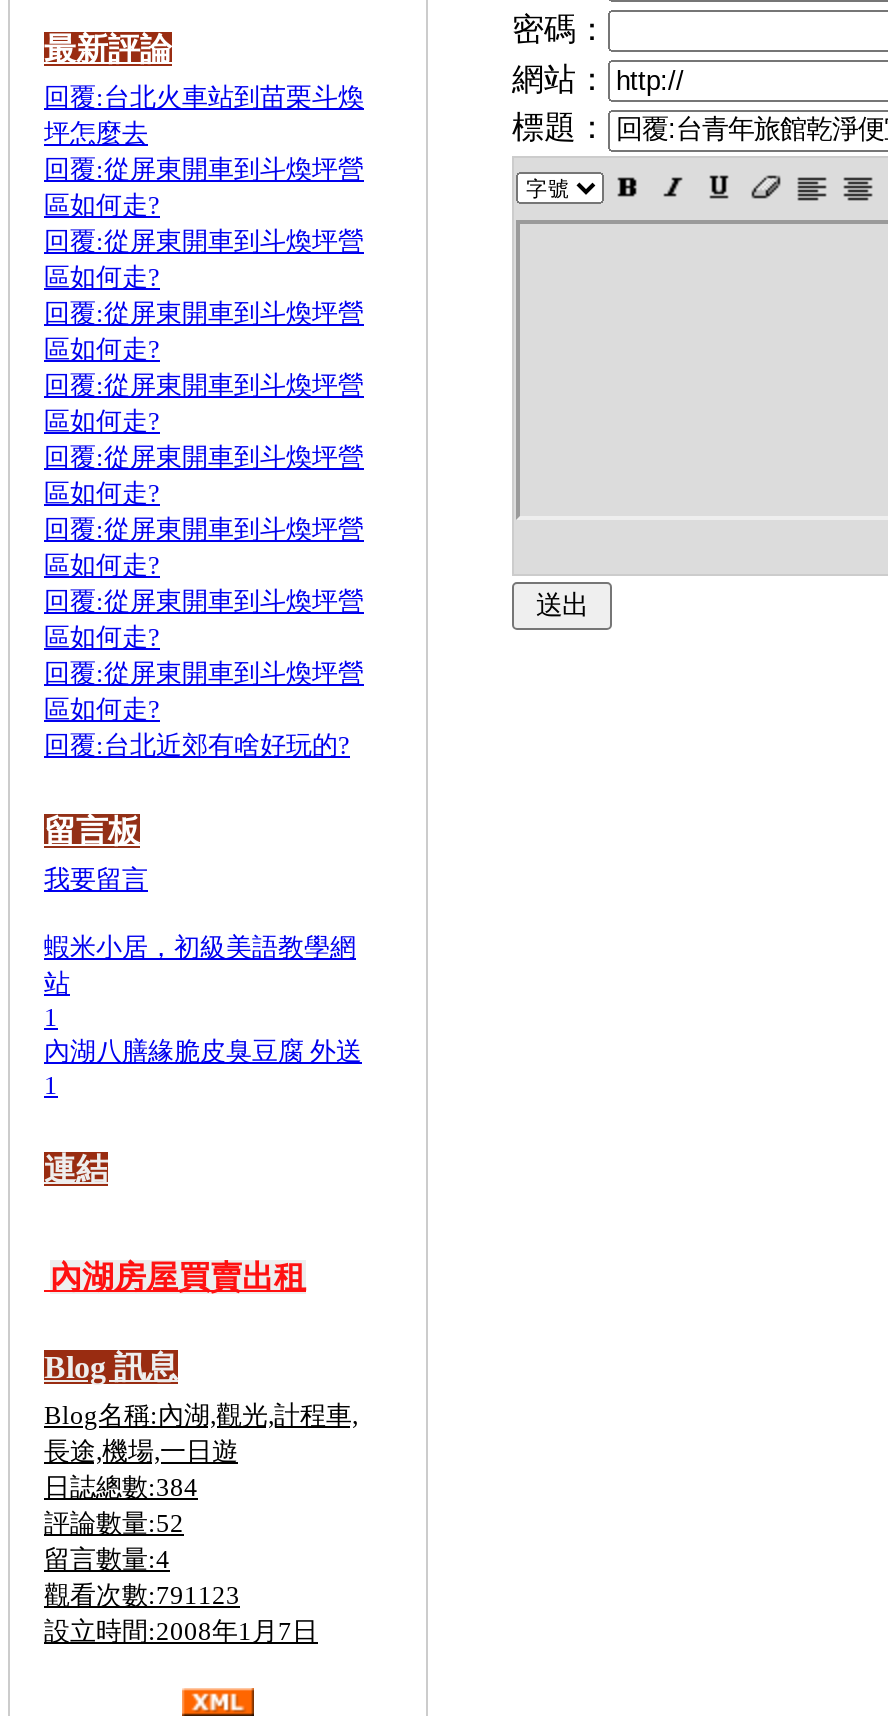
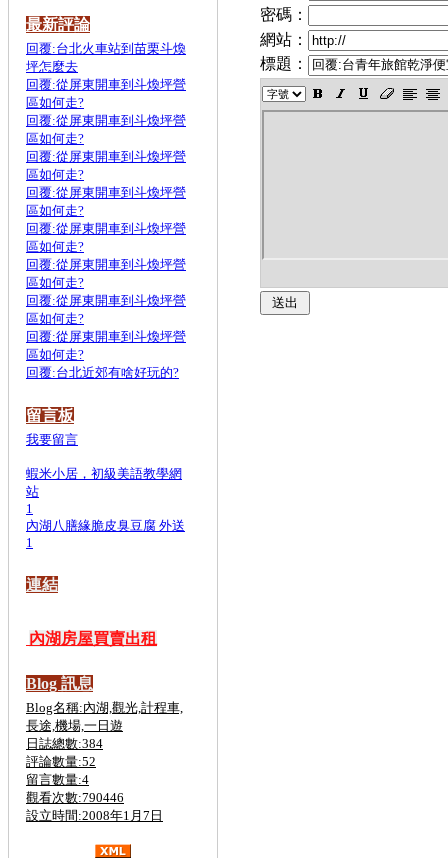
- 觀看次數:791123
+ 觀看次數:790446
